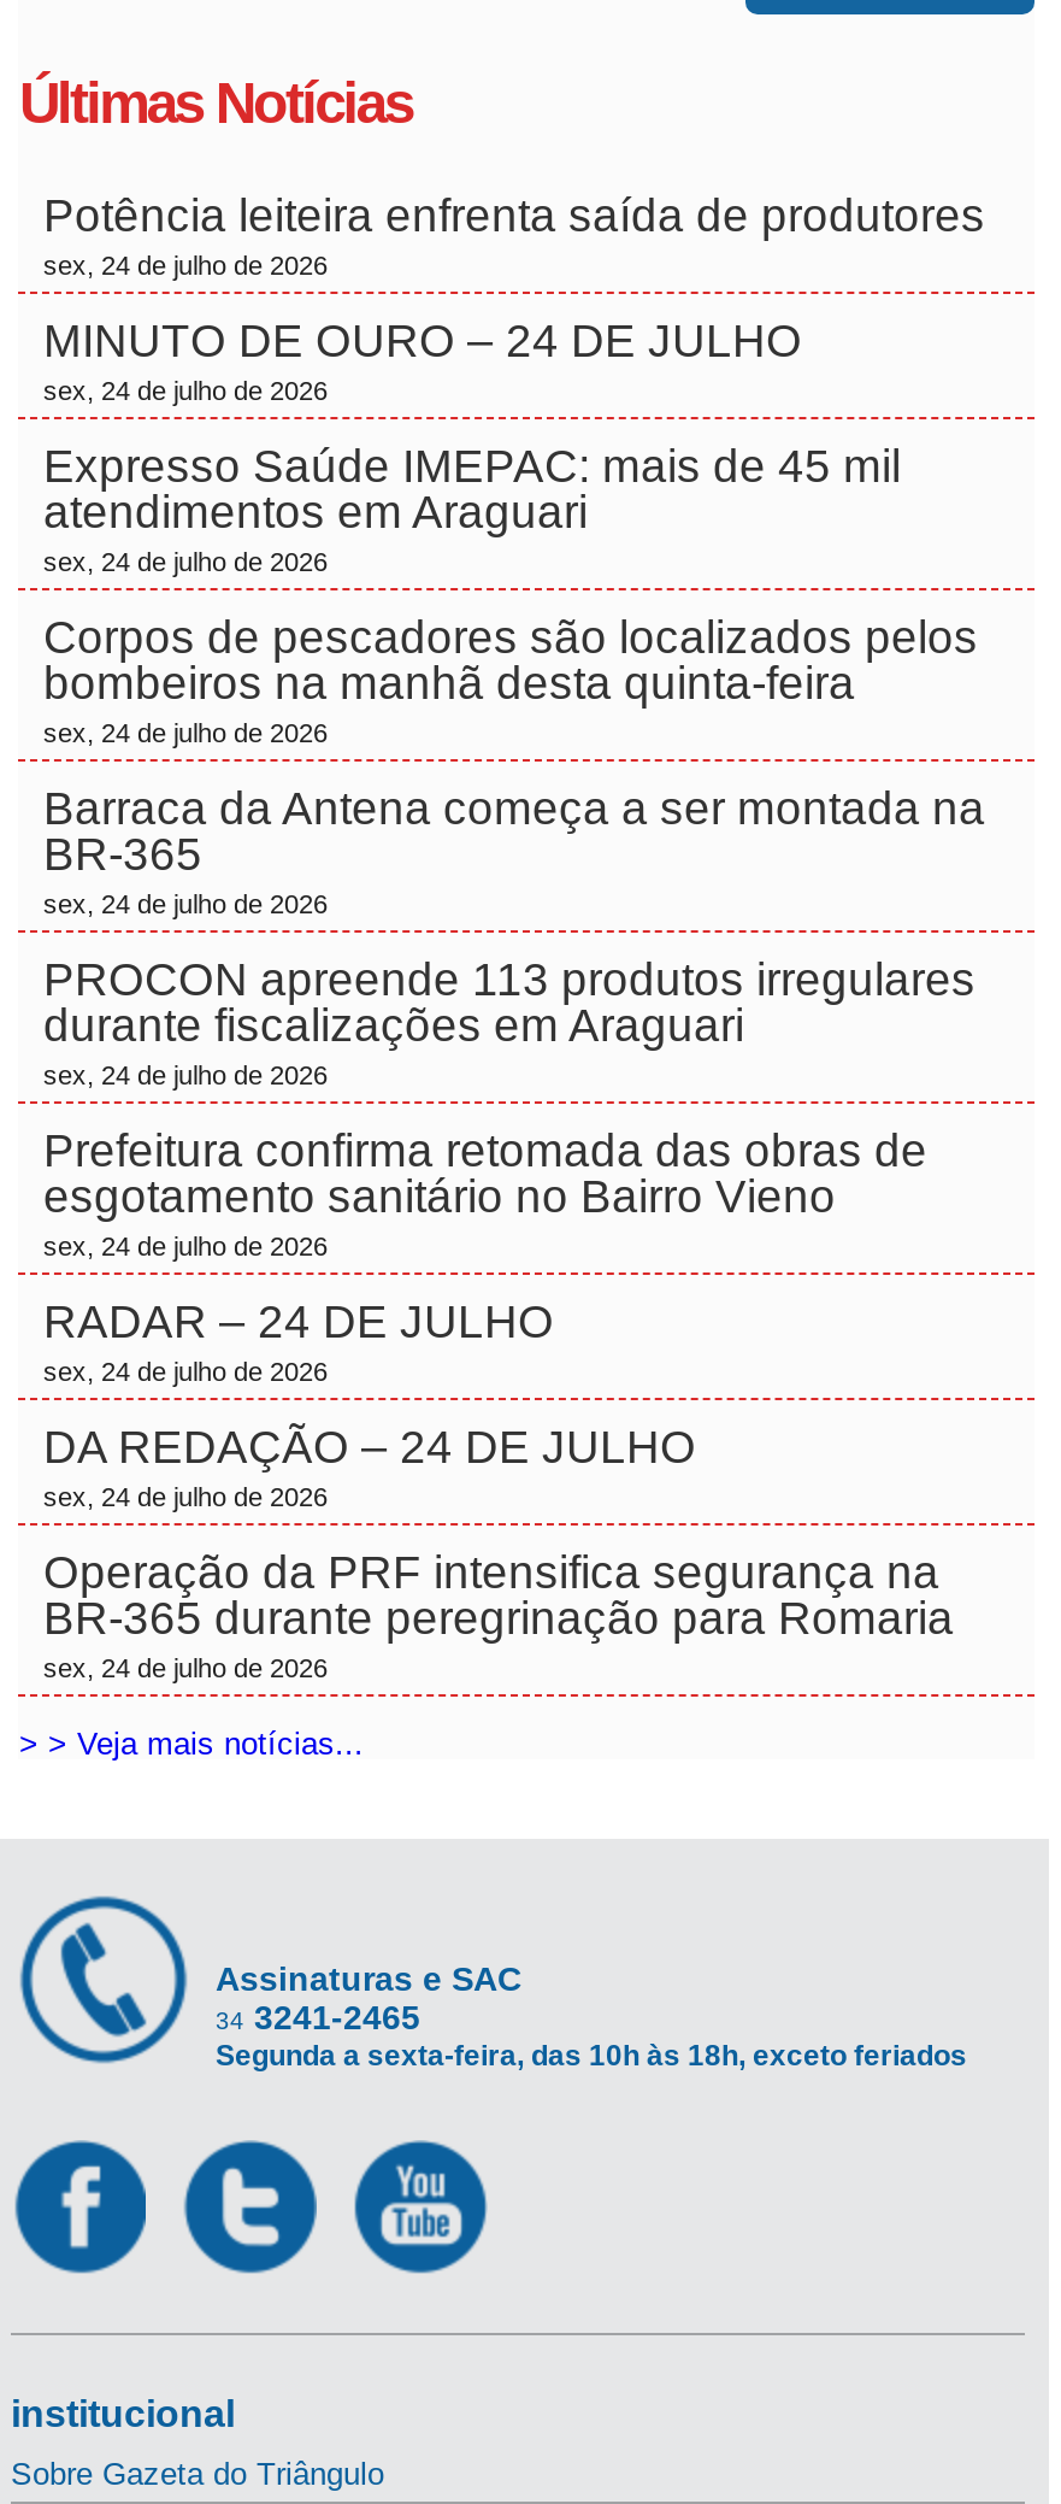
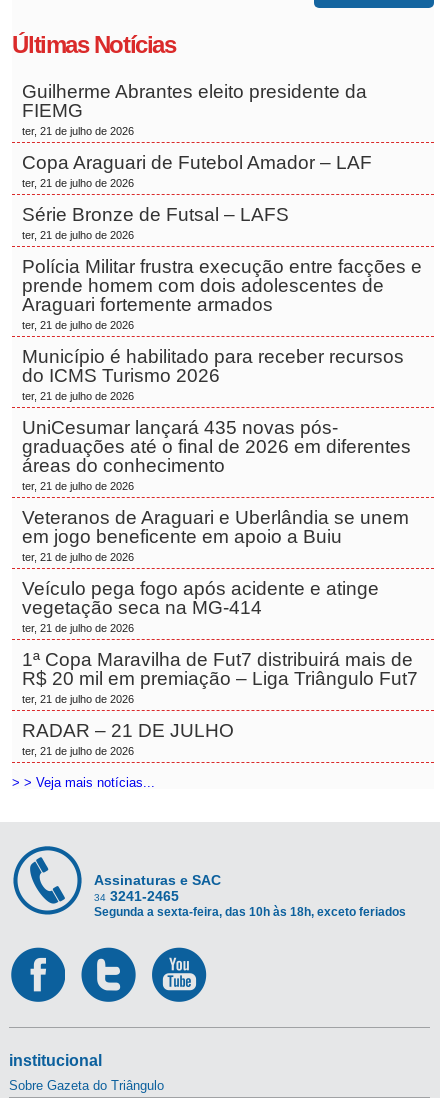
- Potência leiteira enfrenta saída de produtores
- sex, 24 de julho de 2026
+ Guilherme Abrantes eleito presidente da
+ FIEMG
+ ter, 21 de julho de 2026

- MINUTO DE OURO – 24 DE JULHO
- sex, 24 de julho de 2026
+ Copa Araguari de Futebol Amador – LAF
+ ter, 21 de julho de 2026

- Expresso Saúde IMEPAC: mais de 45 mil
- atendimentos em Araguari
- sex, 24 de julho de 2026
+ Série Bronze de Futsal – LAFS
+ ter, 21 de julho de 2026

- Corpos de pescadores são localizados pelos
- bombeiros na manhã desta quinta-feira
- sex, 24 de julho de 2026
+ Polícia Militar frustra execução entre facções e
+ prende homem com dois adolescentes de
+ Araguari fortemente armados
+ ter, 21 de julho de 2026

- Barraca da Antena começa a ser montada na
- BR-365
- sex, 24 de julho de 2026
+ Município é habilitado para receber recursos
+ do ICMS Turismo 2026
+ ter, 21 de julho de 2026

- PROCON apreende 113 produtos irregulares
- durante fiscalizações em Araguari
- sex, 24 de julho de 2026
+ UniCesumar lançará 435 novas pós-
+ graduações até o final de 2026 em diferentes
+ áreas do conhecimento
+ ter, 21 de julho de 2026

- Prefeitura confirma retomada das obras de
- esgotamento sanitário no Bairro Vieno
- sex, 24 de julho de 2026
+ Veteranos de Araguari e Uberlândia se unem
+ em jogo beneficente em apoio a Buiu
+ ter, 21 de julho de 2026

- RADAR – 24 DE JULHO
- sex, 24 de julho de 2026
+ Veículo pega fogo após acidente e atinge
+ vegetação seca na MG-414
+ ter, 21 de julho de 2026

- DA REDAÇÃO – 24 DE JULHO
- sex, 24 de julho de 2026
+ 1ª Copa Maravilha de Fut7 distribuirá mais de
+ R$ 20 mil em premiação – Liga Triângulo Fut7
+ ter, 21 de julho de 2026

- Operação da PRF intensifica segurança na
- BR-365 durante peregrinação para Romaria
- sex, 24 de julho de 2026
+ RADAR – 21 DE JULHO
+ ter, 21 de julho de 2026
